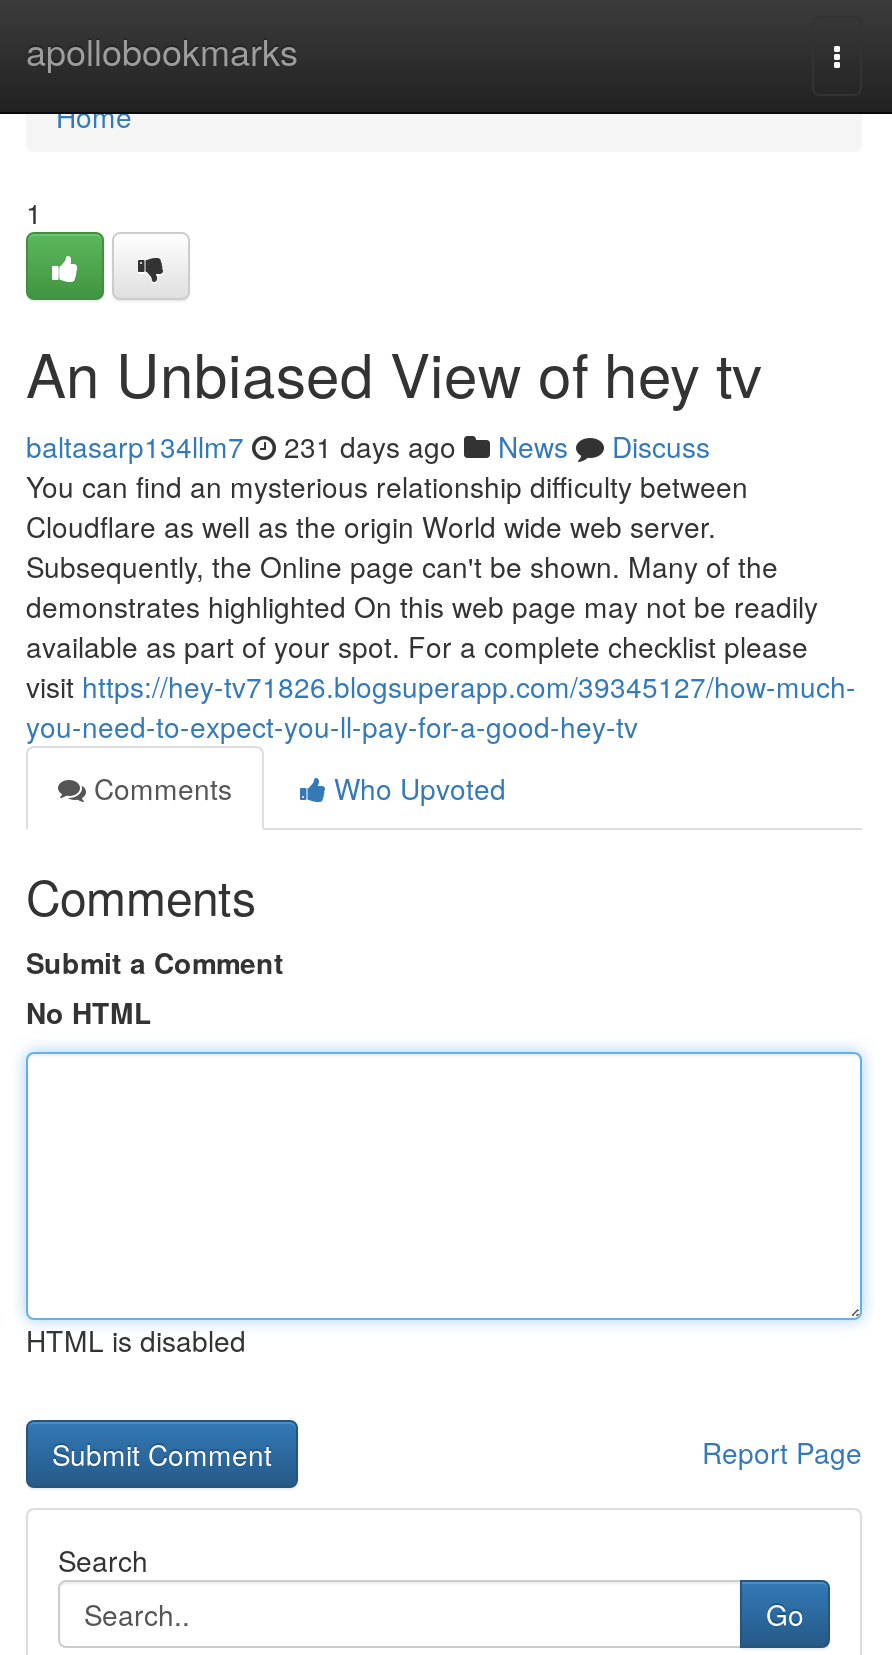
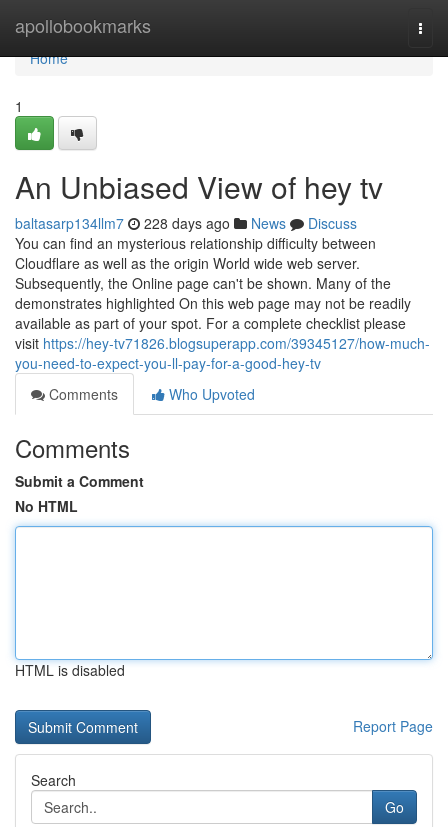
- baltasarp134llm7 231 days ago News Discuss
+ baltasarp134llm7 228 days ago News Discuss
